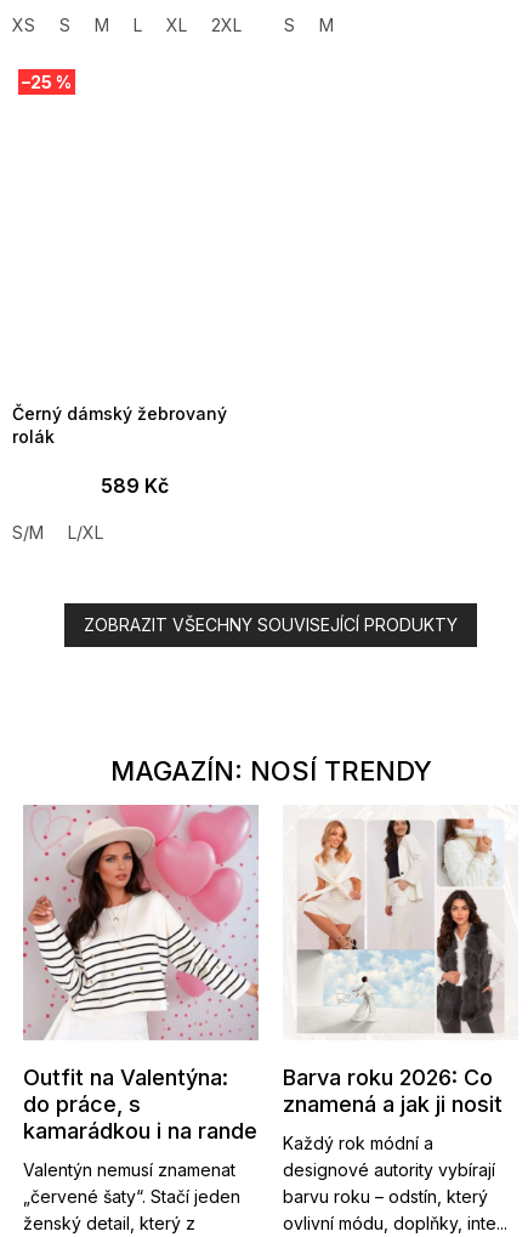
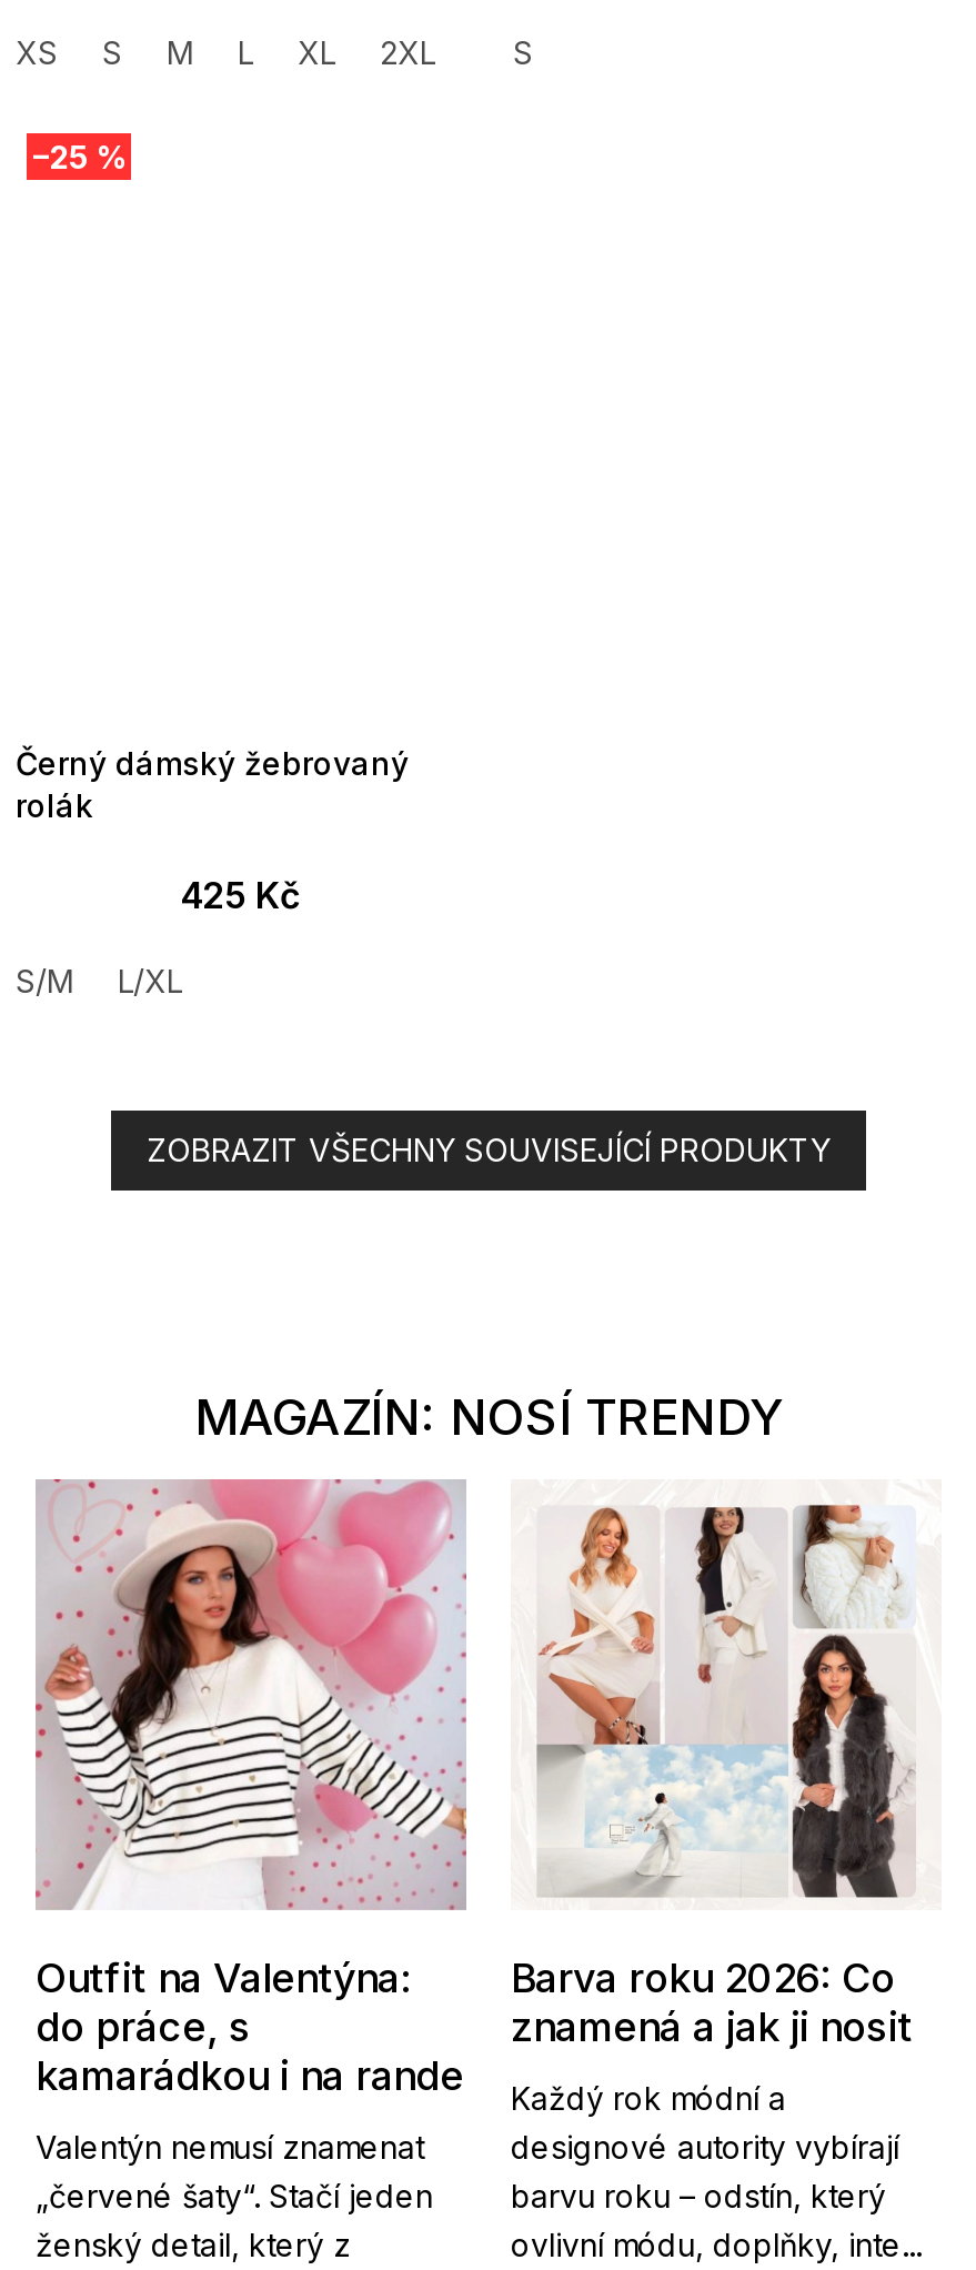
- M

- 589 Kč
+ 425 Kč
